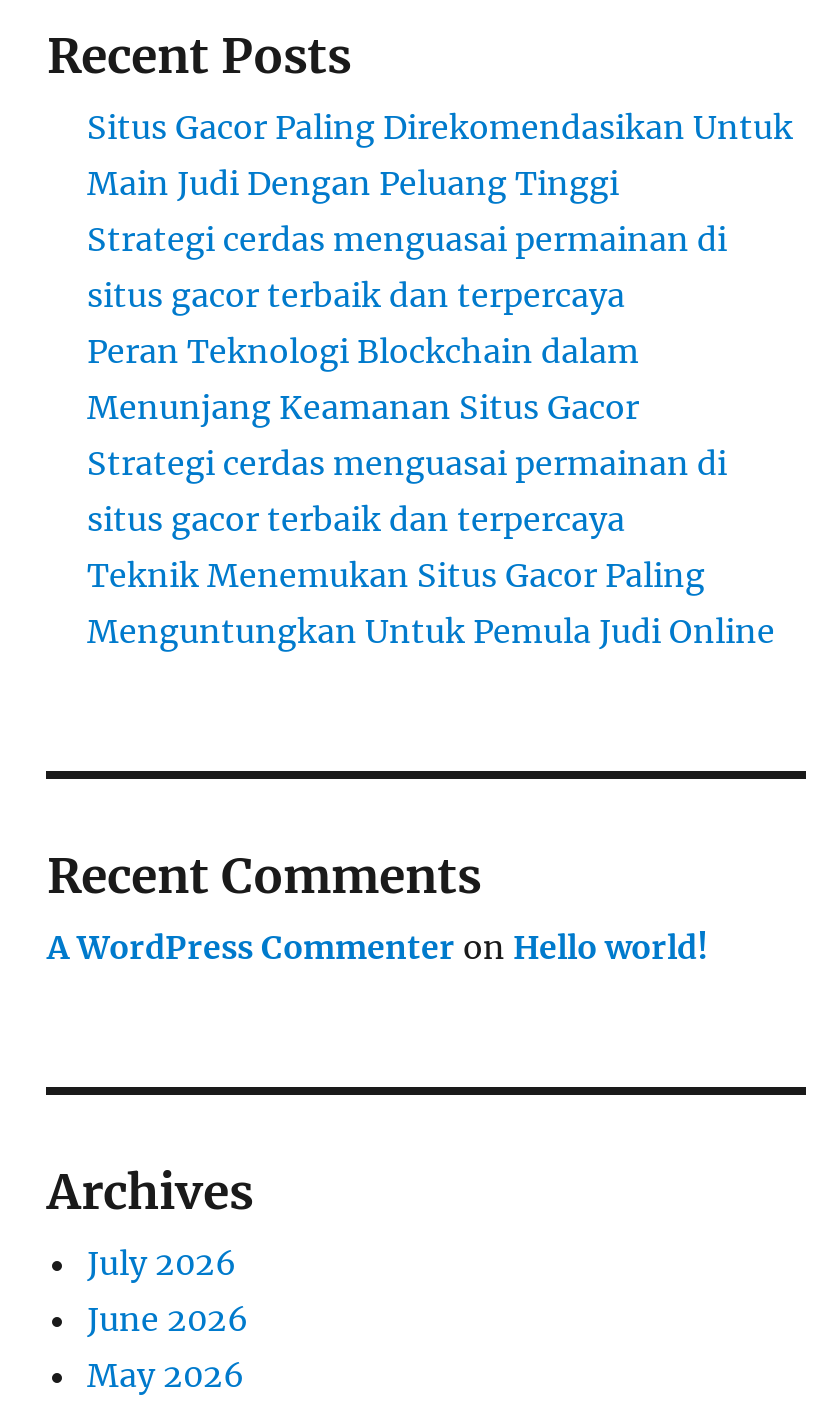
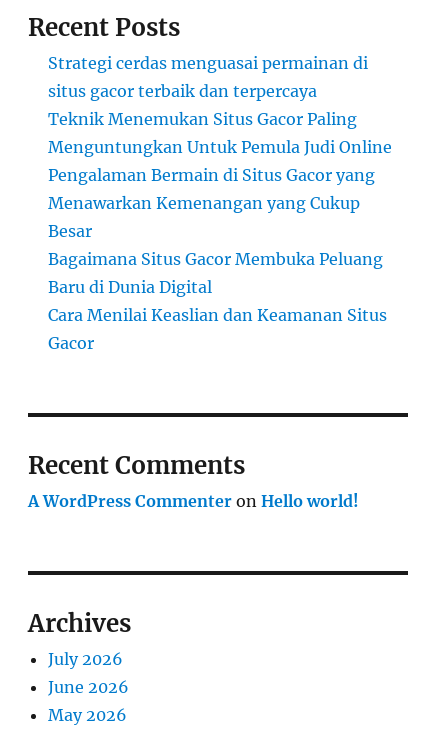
- Situs Gacor Paling Direkomendasikan Untuk
- Main Judi Dengan Peluang Tinggi
- Strategi cerdas menguasai permainan di
- situs gacor terbaik dan terpercaya
- Peran Teknologi Blockchain dalam
- Menunjang Keamanan Situs Gacor

moved up: Strategi cerdas menguasai permainan di | situs gacor terbaik dan terpercaya | Teknik Menemukan Situs Gacor Paling | Menguntungkan Untuk Pemula Judi Online

+ Pengalaman Bermain di Situs Gacor yang
+ Menawarkan Kemenangan yang Cukup
+ Besar
+ Bagaimana Situs Gacor Membuka Peluang
+ Baru di Dunia Digital
+ Cara Menilai Keaslian dan Keamanan Situs
+ Gacor
